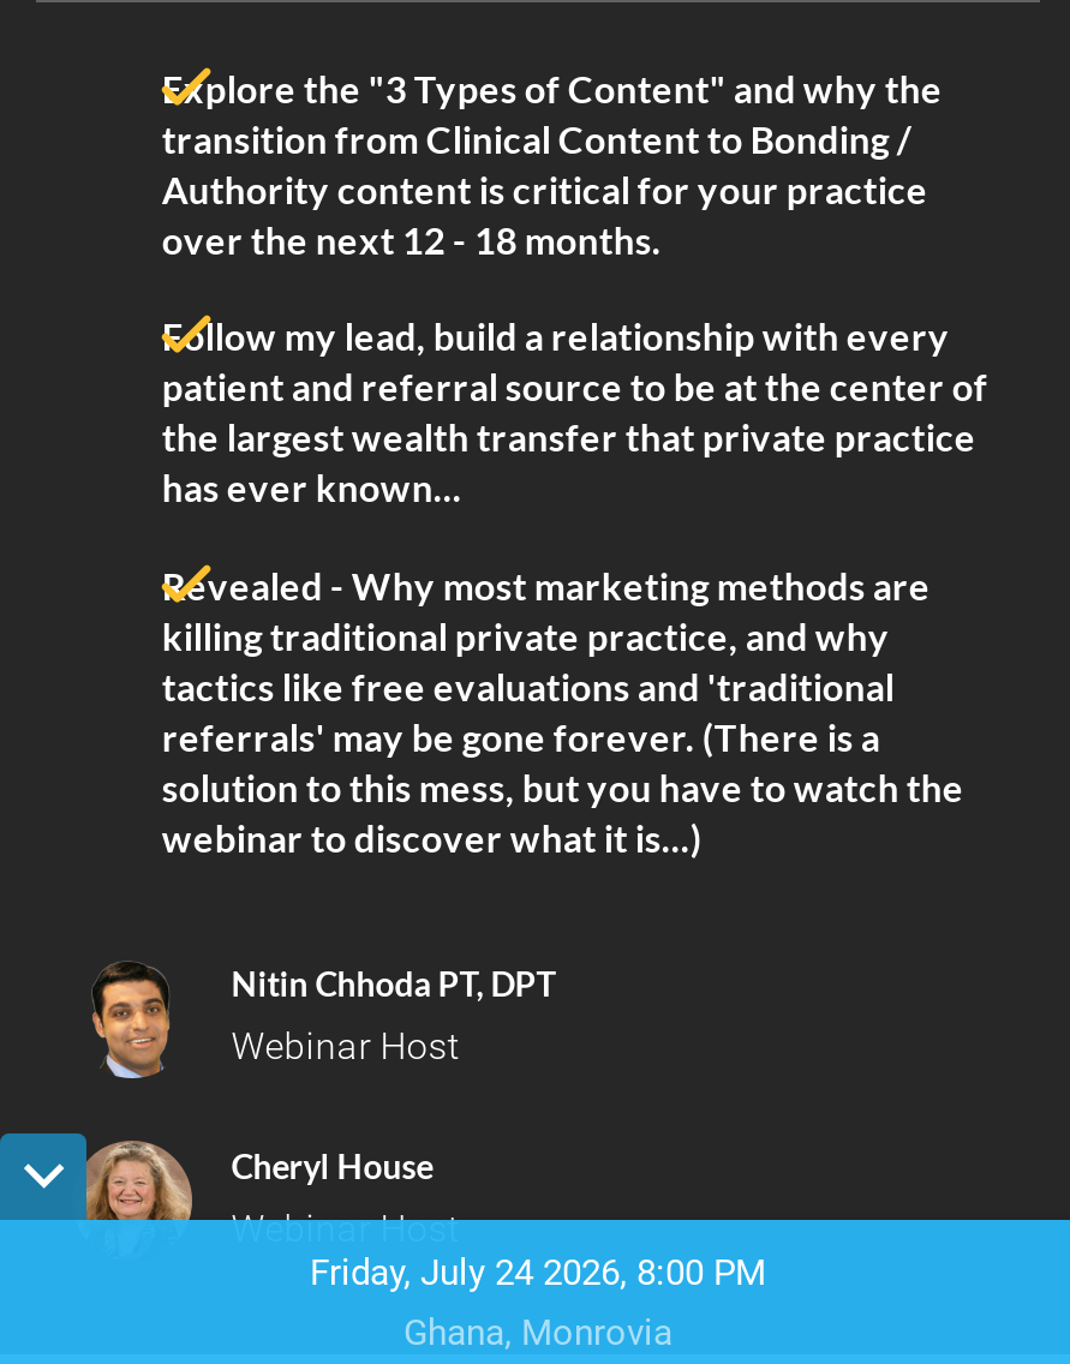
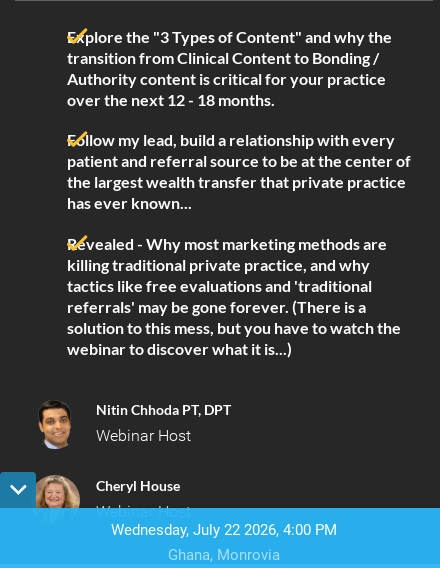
- Friday, July 24 2026, 8:00 PM
+ Wednesday, July 22 2026, 4:00 PM
